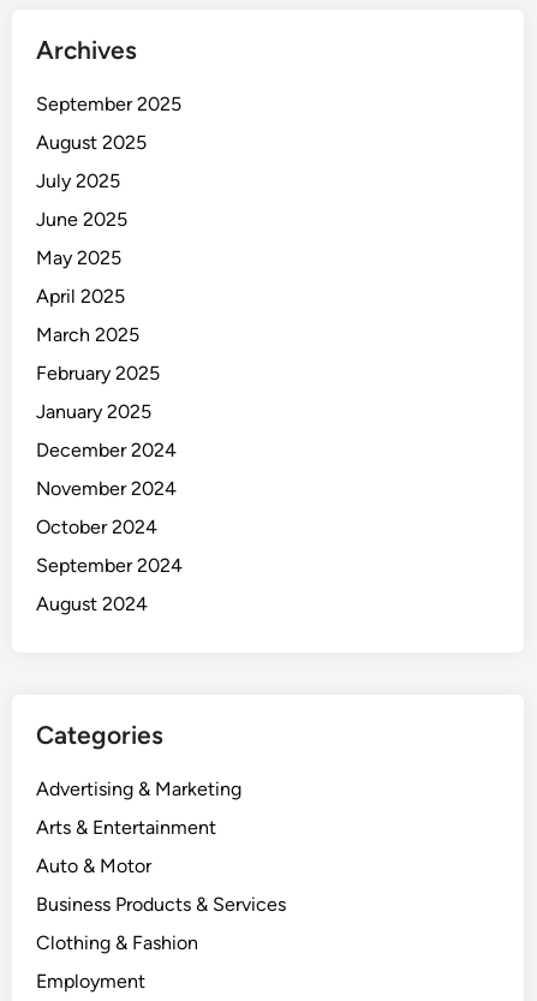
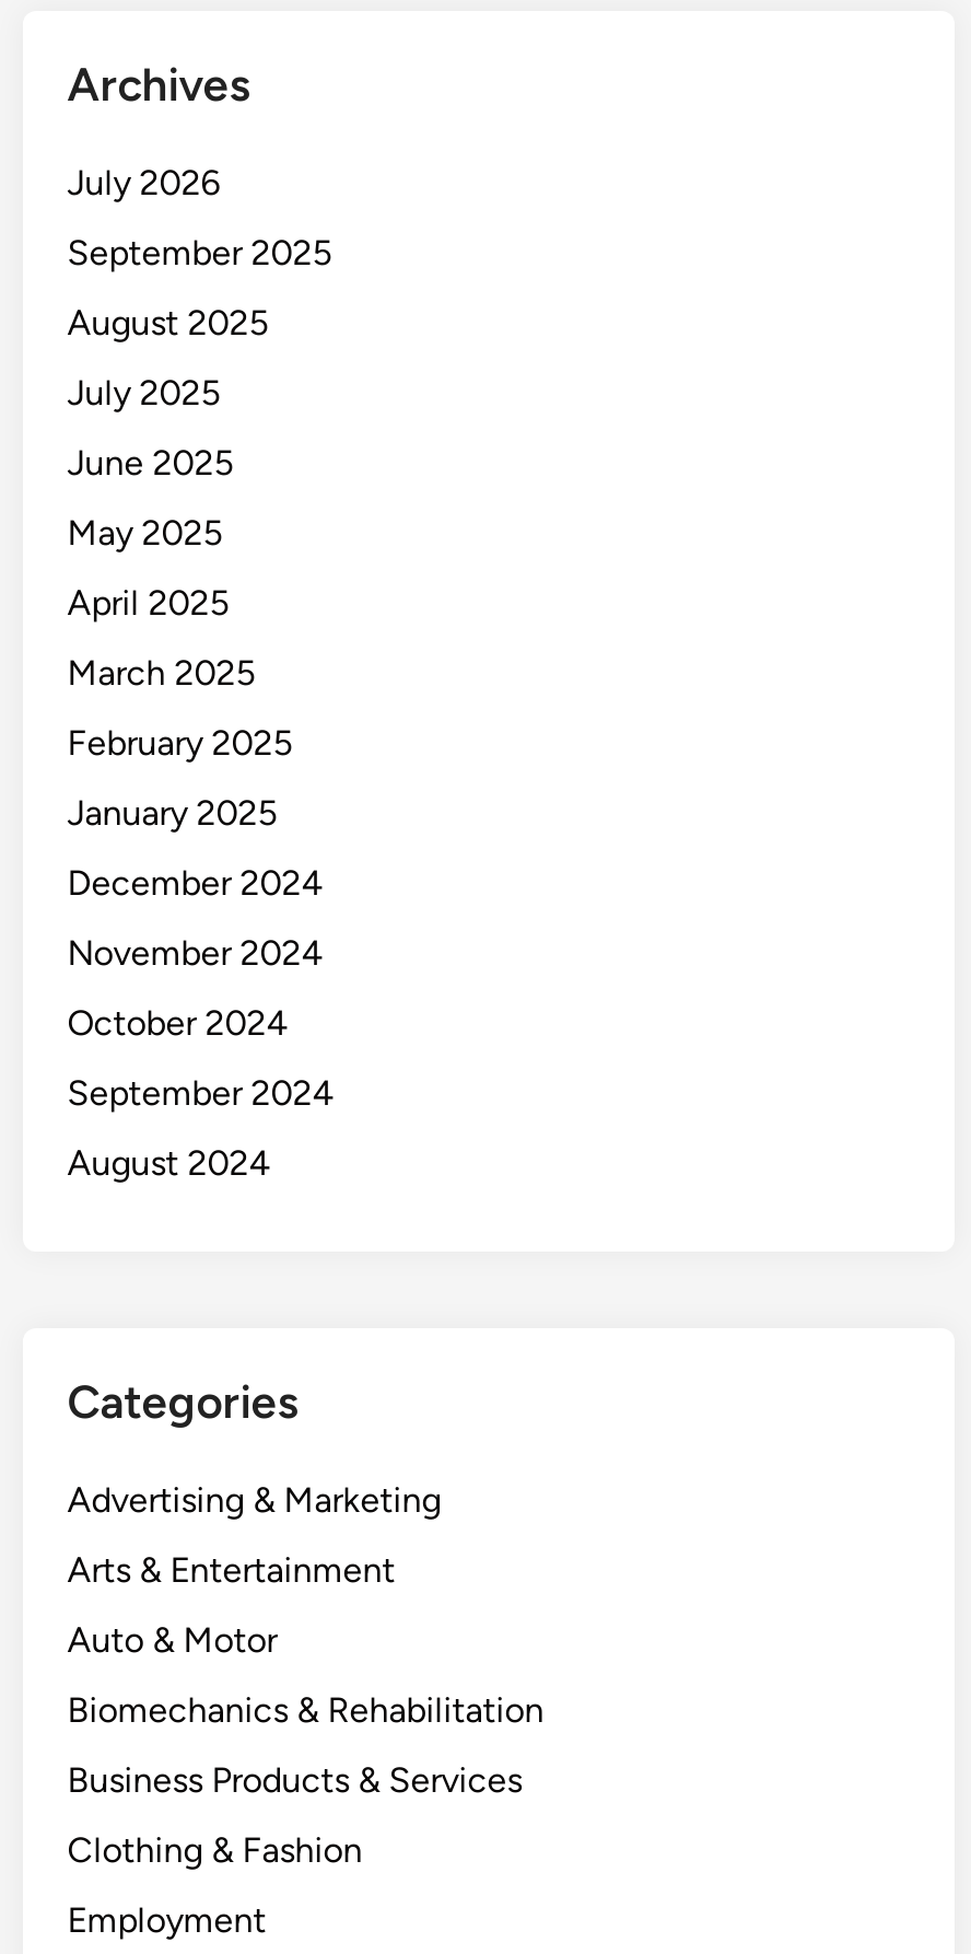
+ July 2026

+ Biomechanics & Rehabilitation
